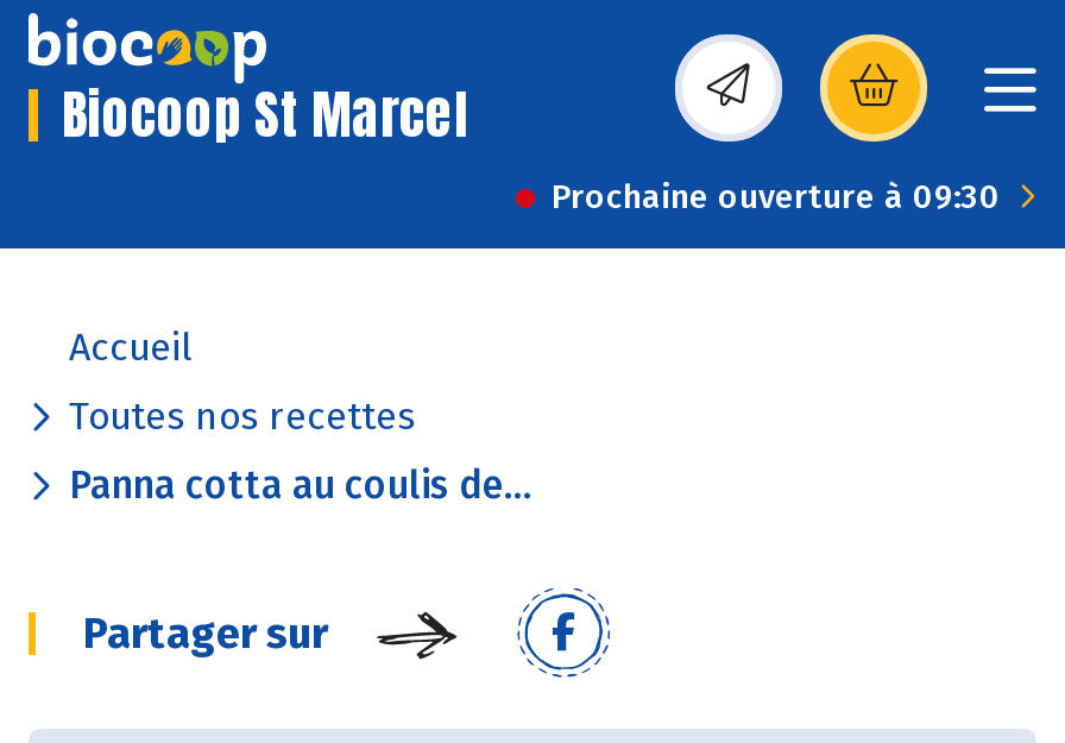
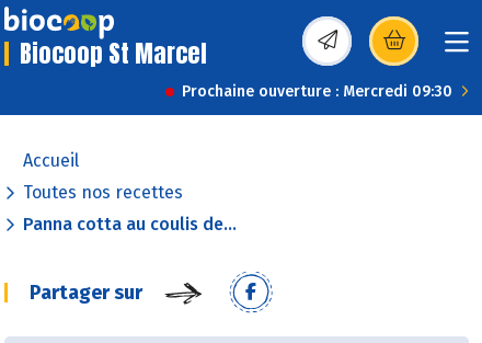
- Prochaine ouverture à 09:30
+ Prochaine ouverture : Mercredi 09:30
